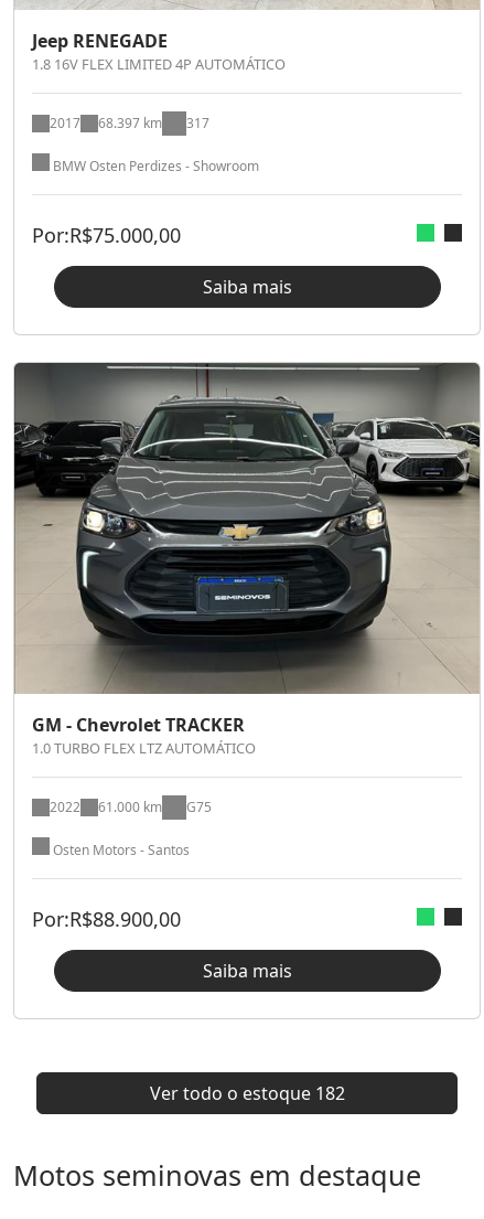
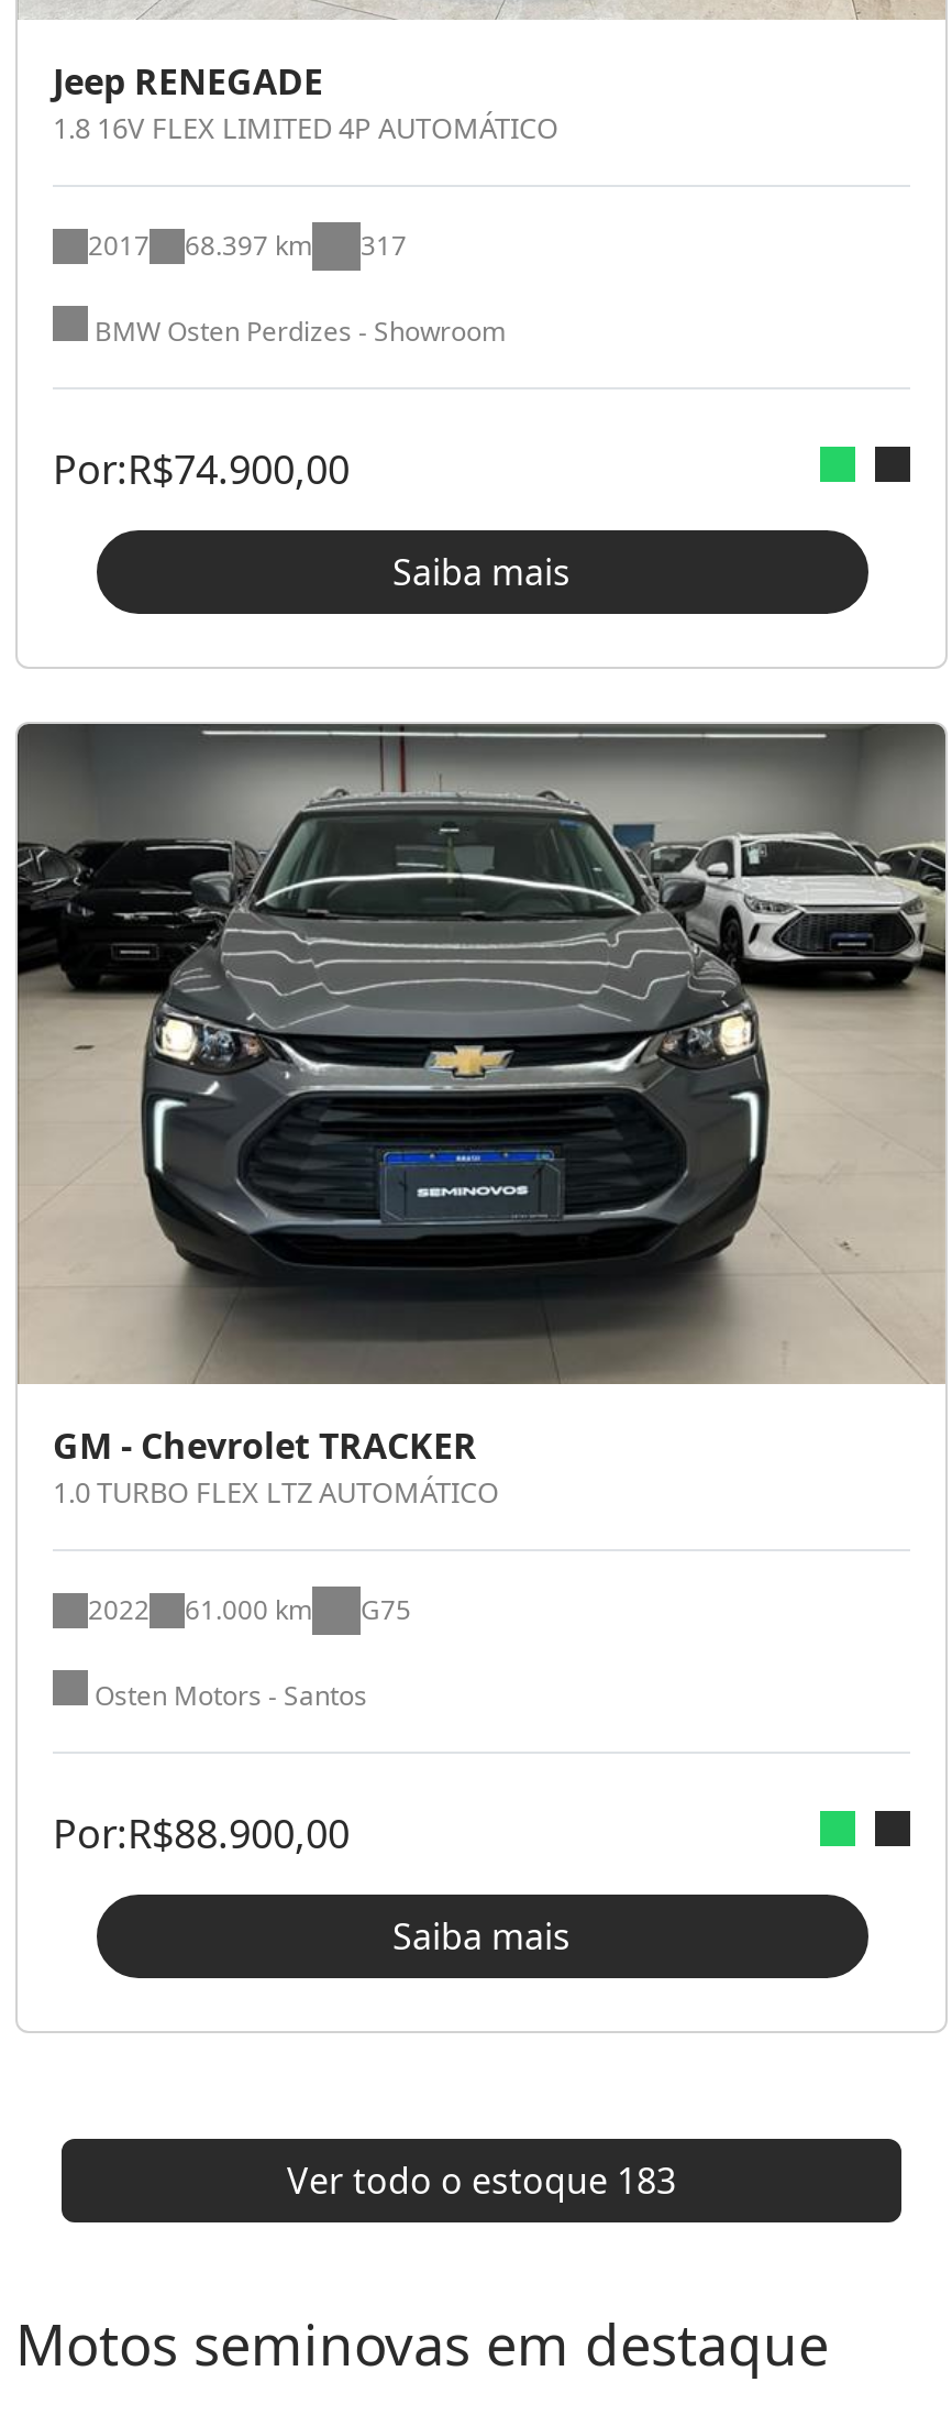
- Por:R$75.000,00
+ Por:R$74.900,00

- Ver todo o estoque 182
+ Ver todo o estoque 183
